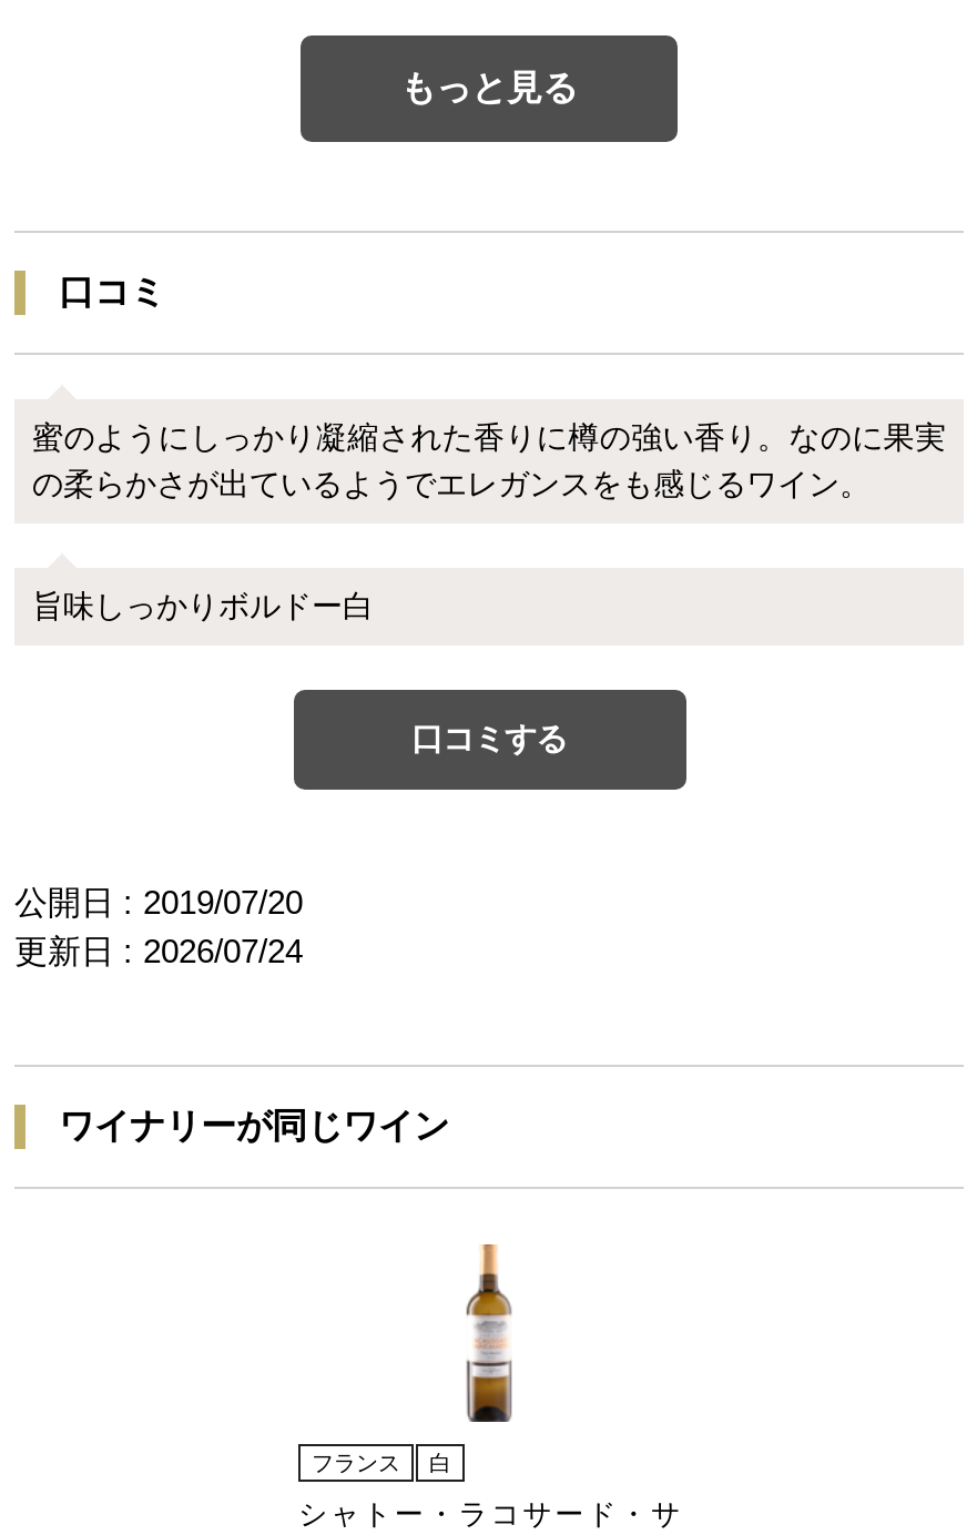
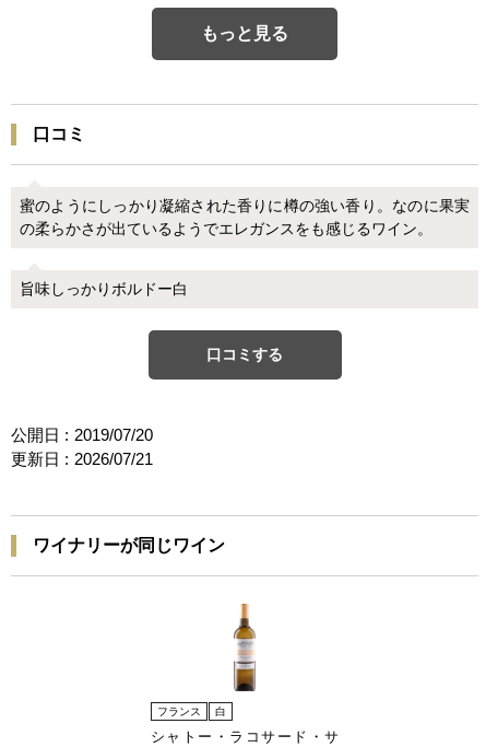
- 更新日 : 2026/07/24
+ 更新日 : 2026/07/21
